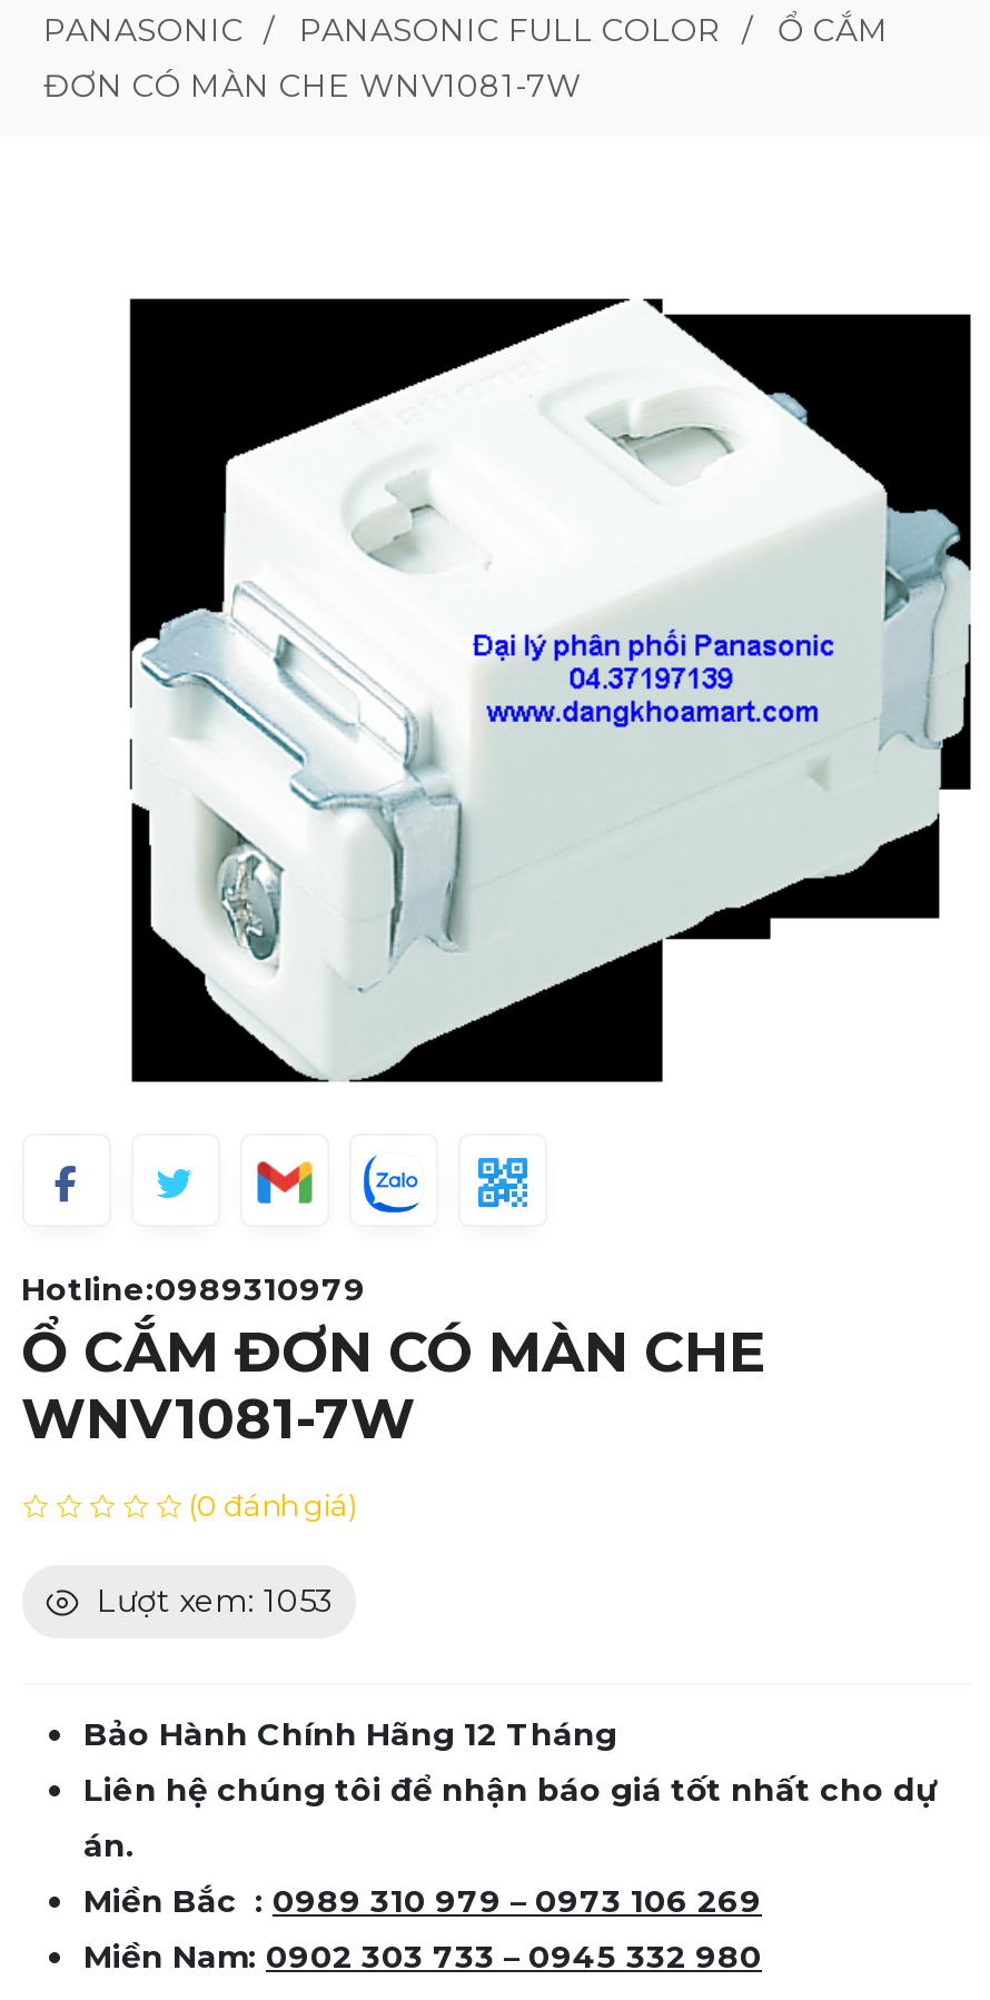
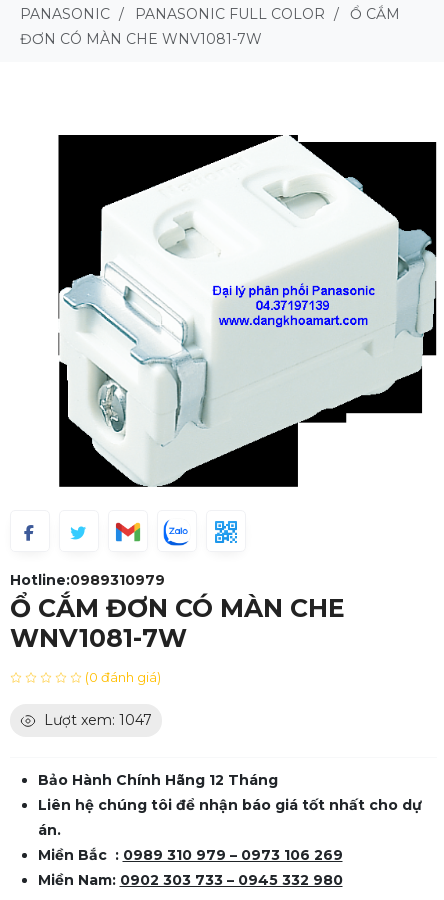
- Lượt xem: 1053
+ Lượt xem: 1047
